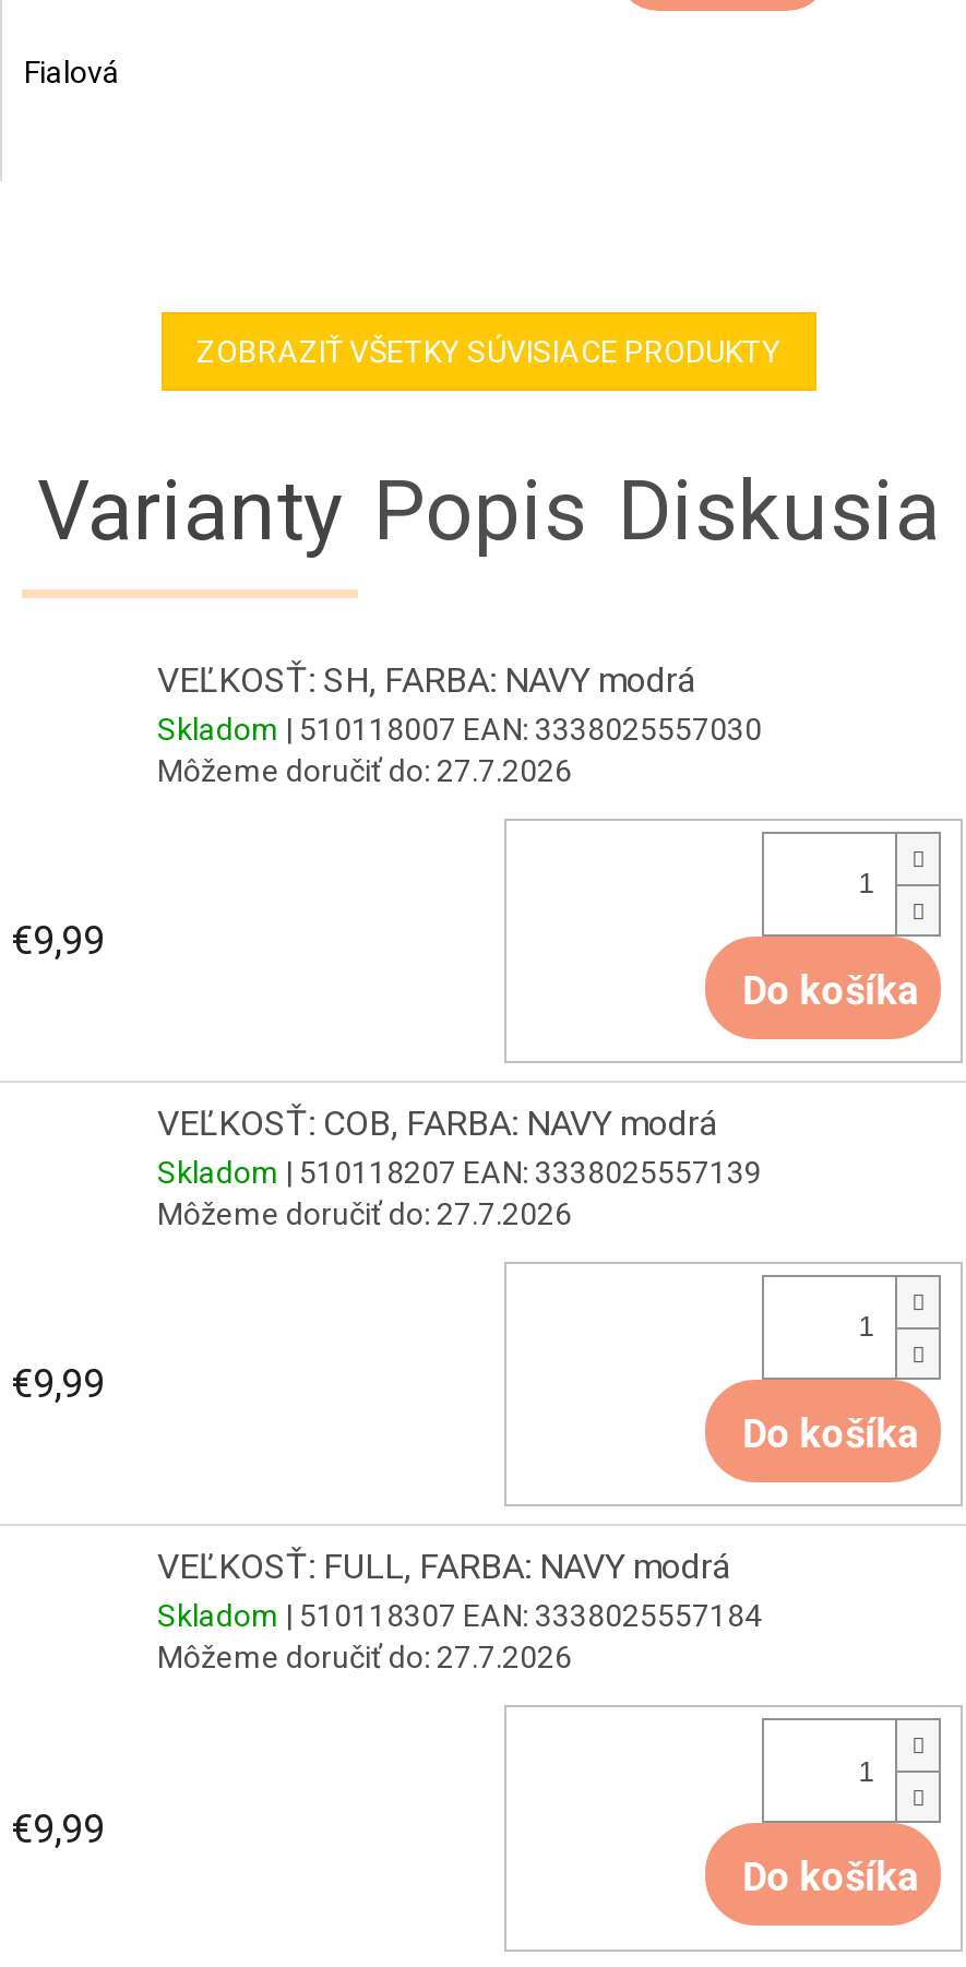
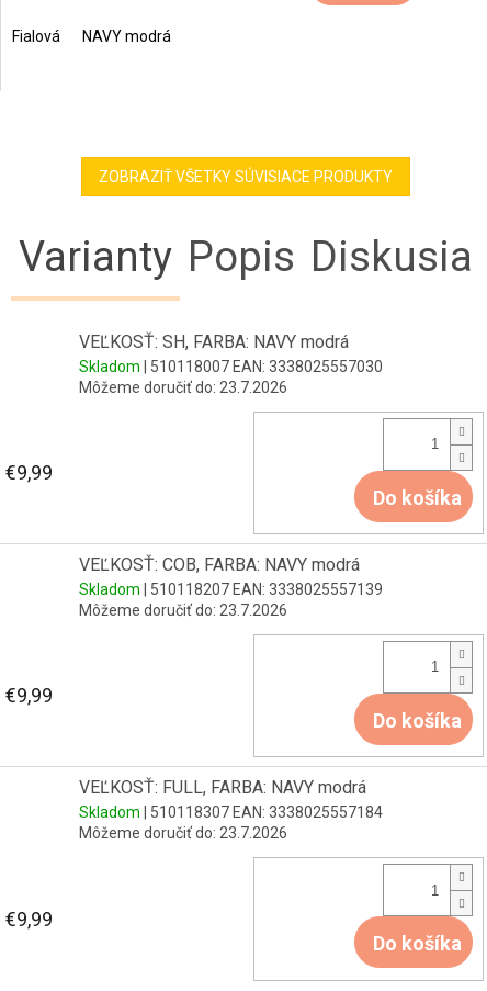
+ NAVY modrá

- Môžeme doručiť do: 27.7.2026
+ Môžeme doručiť do: 23.7.2026

- Môžeme doručiť do: 27.7.2026
+ Môžeme doručiť do: 23.7.2026

- Môžeme doručiť do: 27.7.2026
+ Môžeme doručiť do: 23.7.2026
